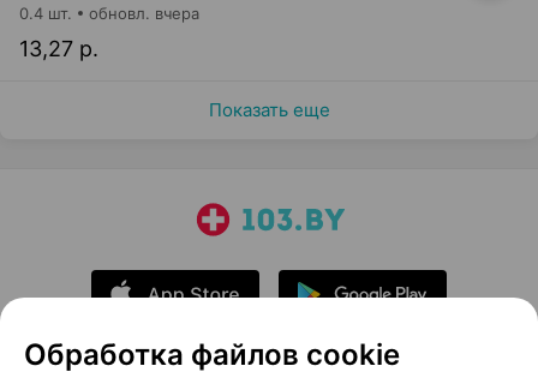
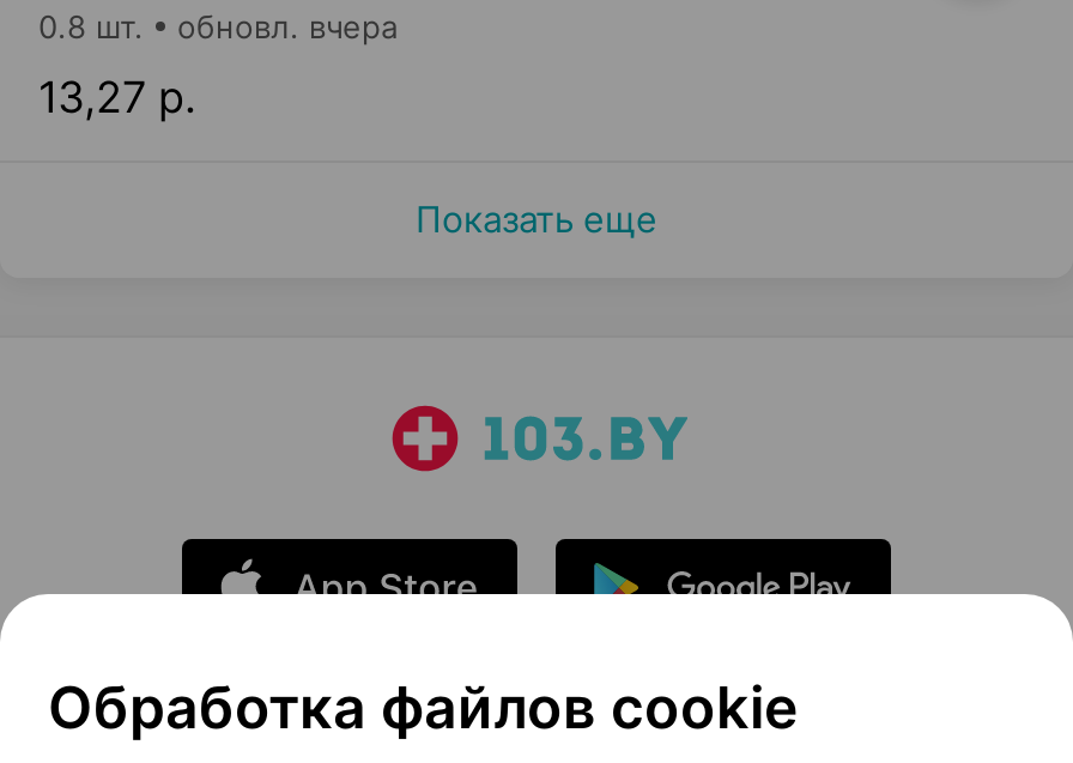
- 0.4 шт. обновл. вчера
+ 0.8 шт. обновл. вчера
